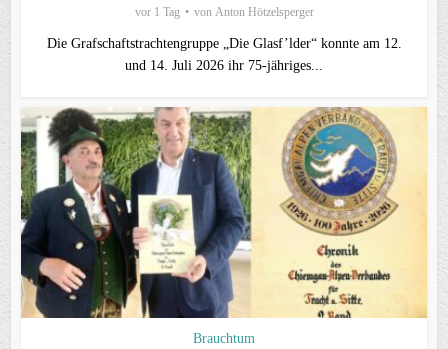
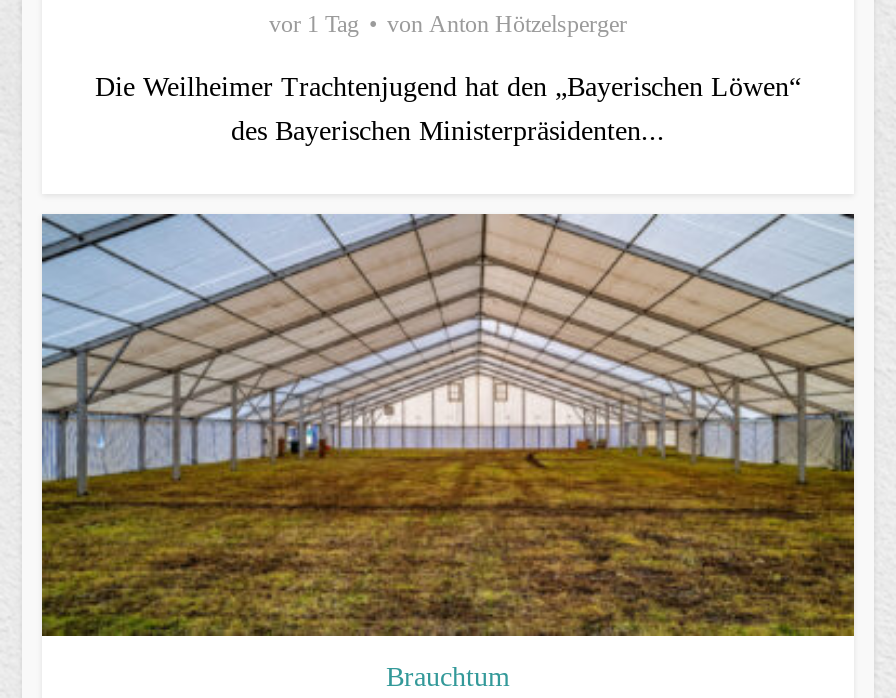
- Die Grafschaftstrachtengruppe „Die Glasf’lder“ konnte am 12.
+ Die Weilheimer Trachtenjugend hat den „Bayerischen Löwen“

- und 14. Juli 2026 ihr 75-jähriges...
+ des Bayerischen Ministerpräsidenten...

- [image]
+ [image]
